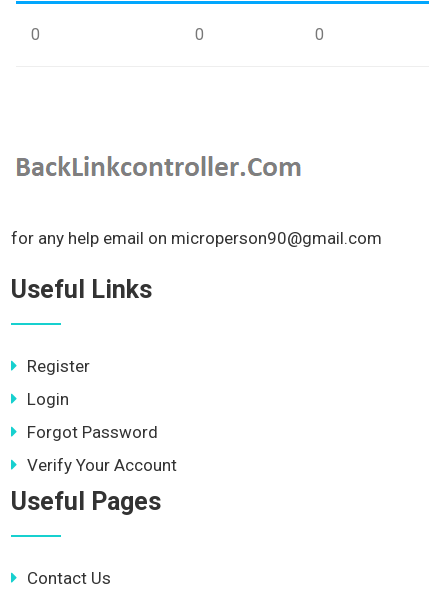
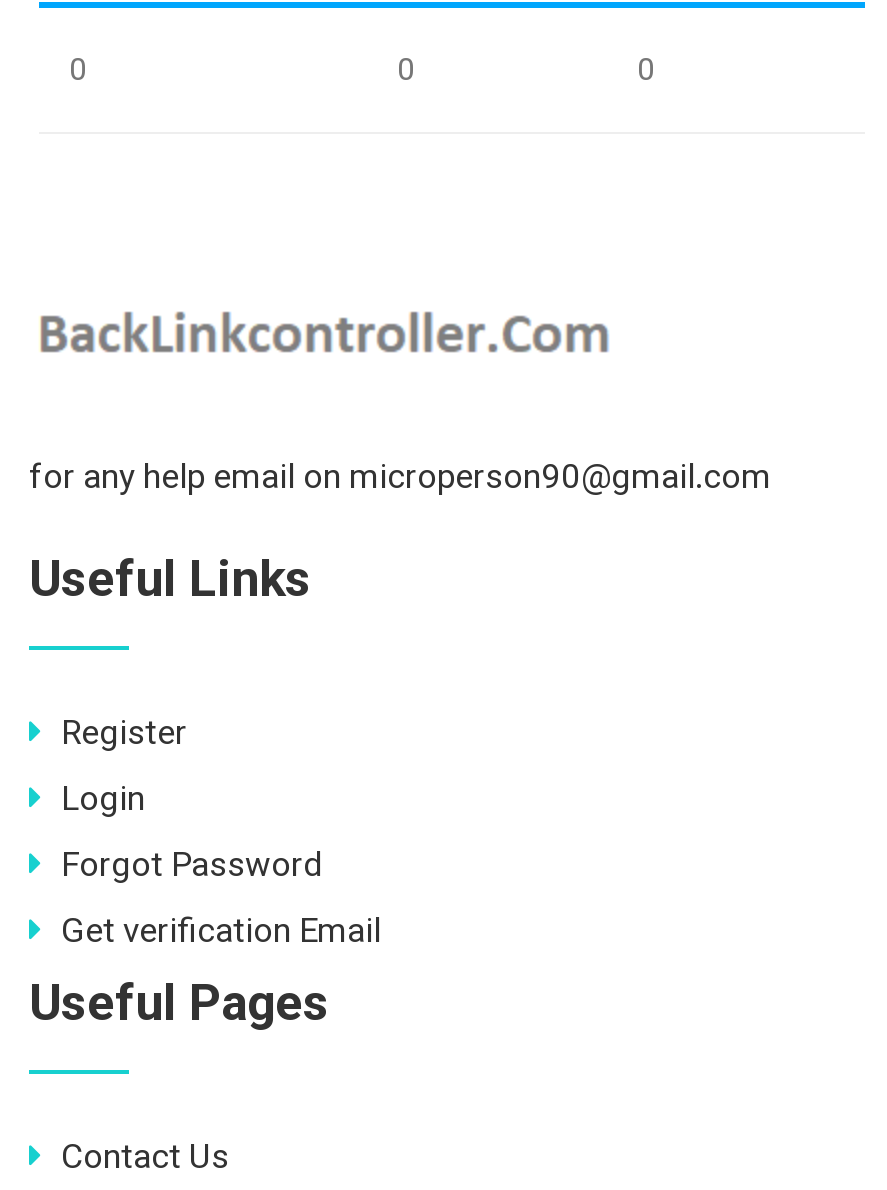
- Verify Your Account
+ Get verification Email
